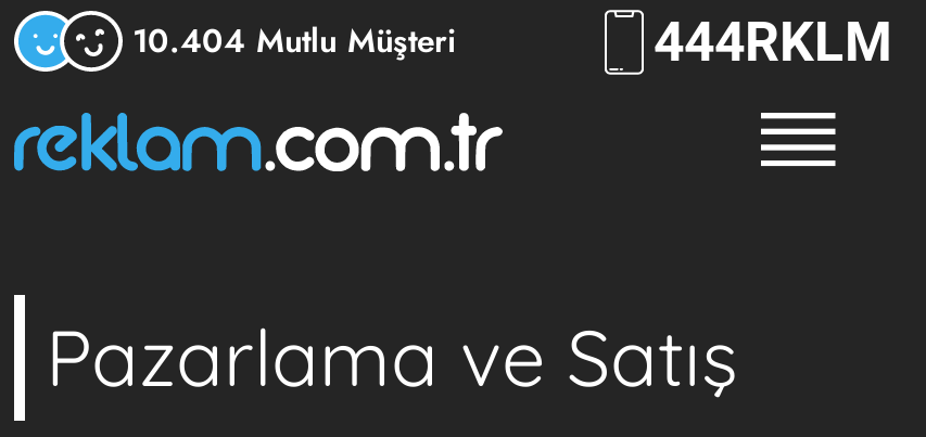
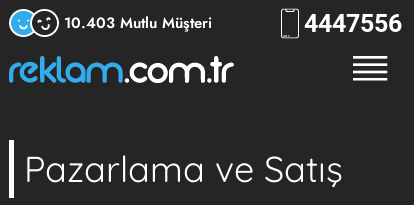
- 10.404 Mutlu Müşteri
- 444RKLM
+ 10.403 Mutlu Müşteri
+ 4447556
